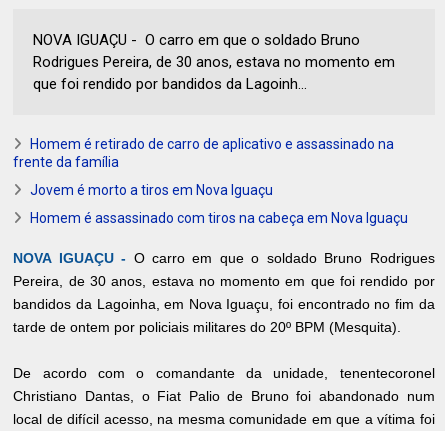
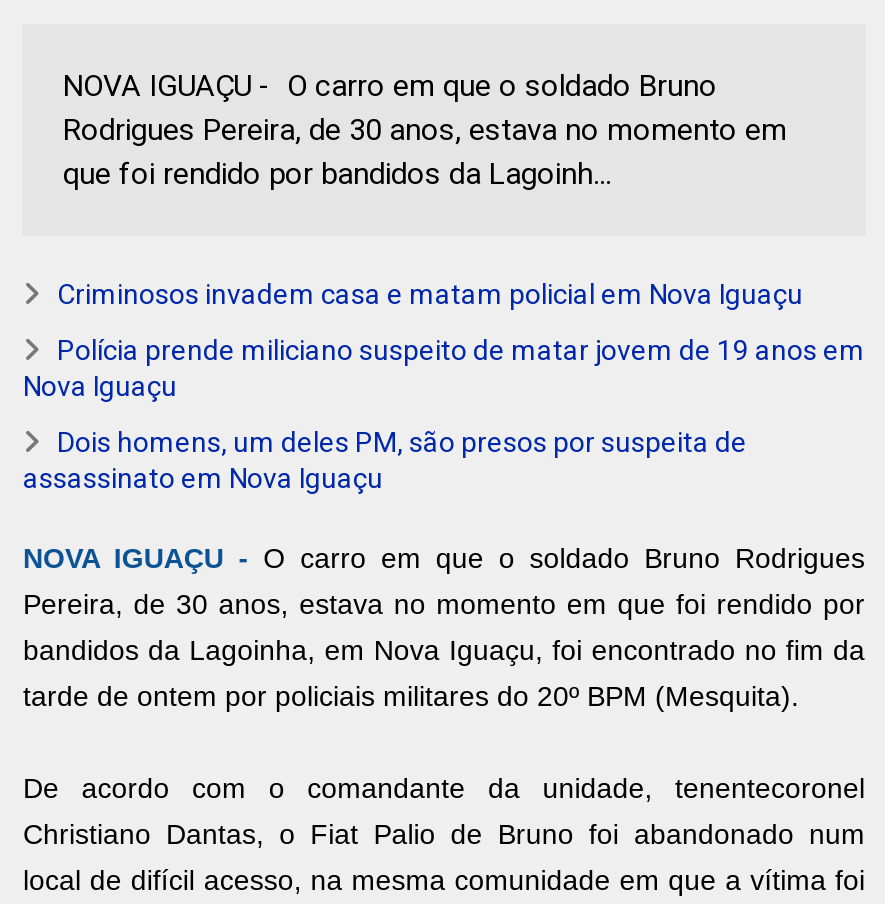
- Homem é retirado de carro de aplicativo e assassinado na
- frente da família
+ Criminosos invadem casa e matam policial em Nova Iguaçu

- Jovem é morto a tiros em Nova Iguaçu
+ Polícia prende miliciano suspeito de matar jovem de 19 anos em
+ Nova Iguaçu

- Homem é assassinado com tiros na cabeça em Nova Iguaçu
+ Dois homens, um deles PM, são presos por suspeita de
+ assassinato em Nova Iguaçu
